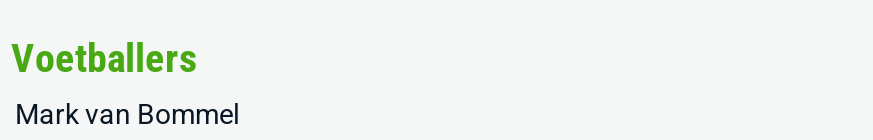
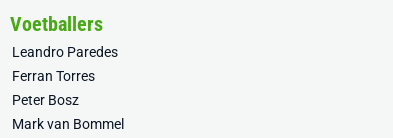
+ Leandro Paredes
+ Ferran Torres
+ Peter Bosz
